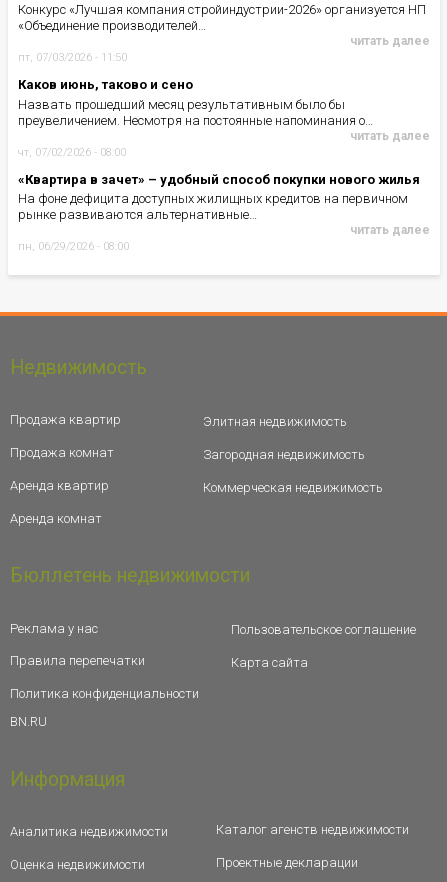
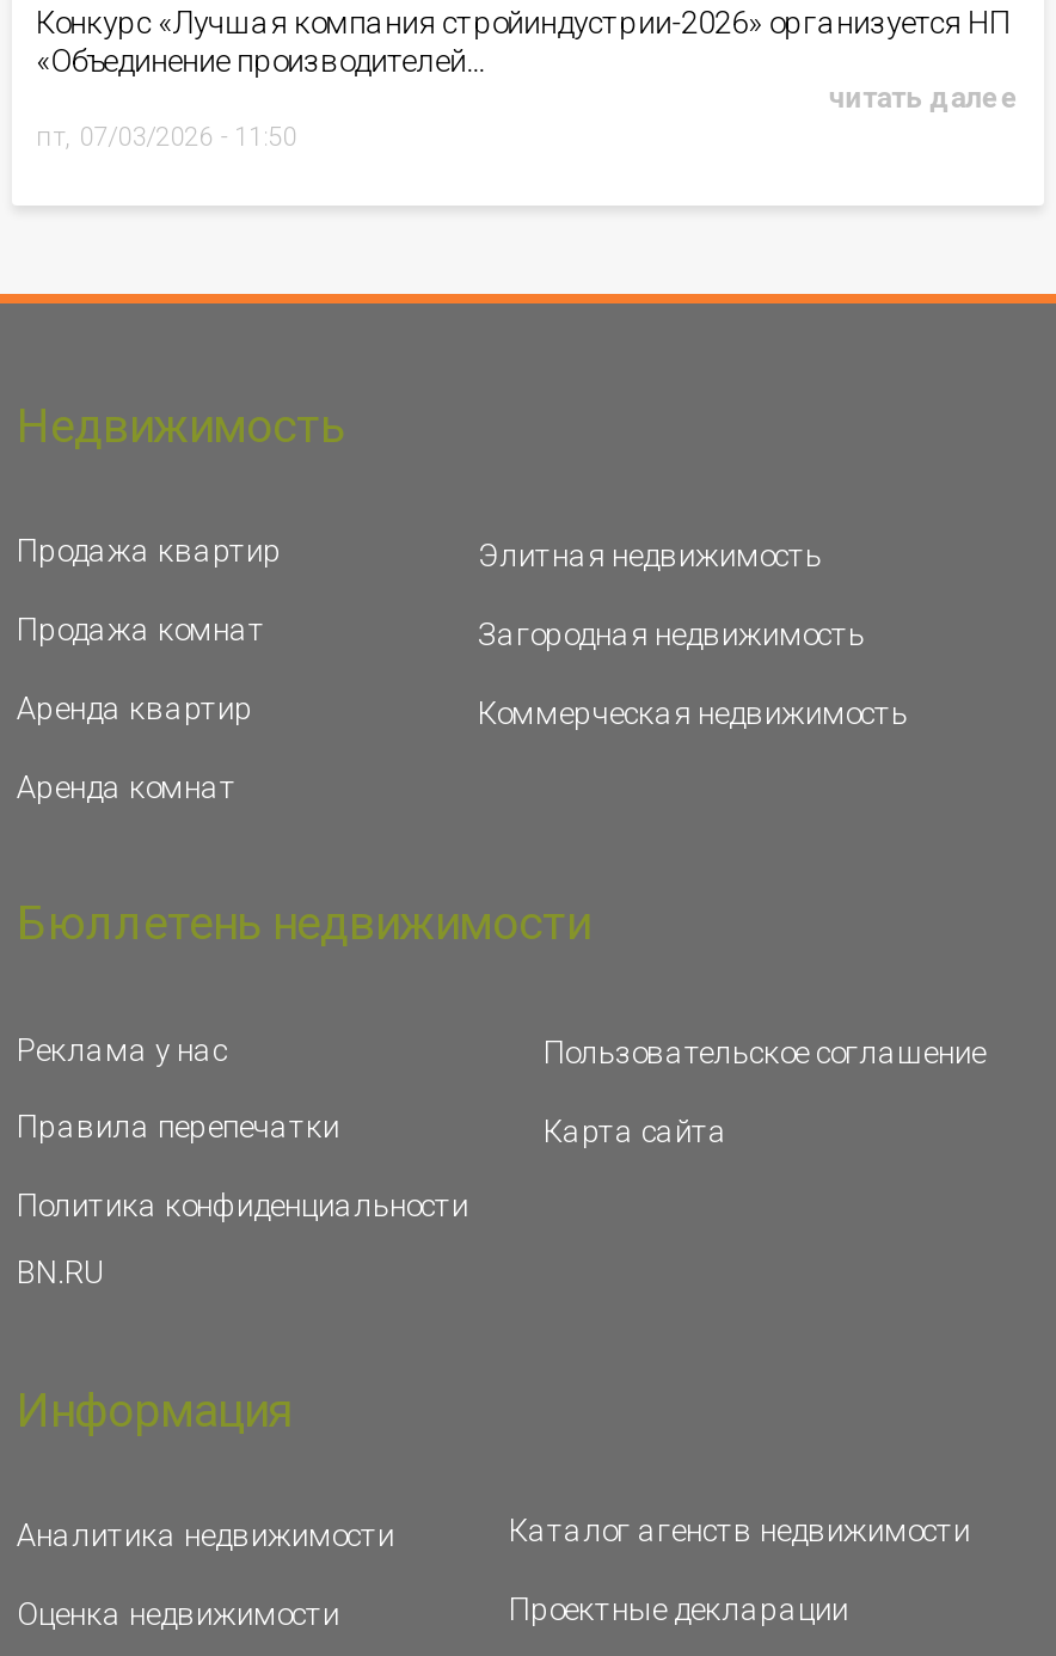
- Каков июнь, таково и сено
- Назвать прошедший месяц результативным было бы
- преувеличением. Несмотря на постоянные напоминания о…
- читать далее
- чт, 07/02/2026 - 08:00
- «Квартира в зачет» – удобный способ покупки нового жилья
- На фоне дефицита доступных жилищных кредитов на первичном
- рынке развиваются альтернативные…
- читать далее
- пн, 06/29/2026 - 08:00
